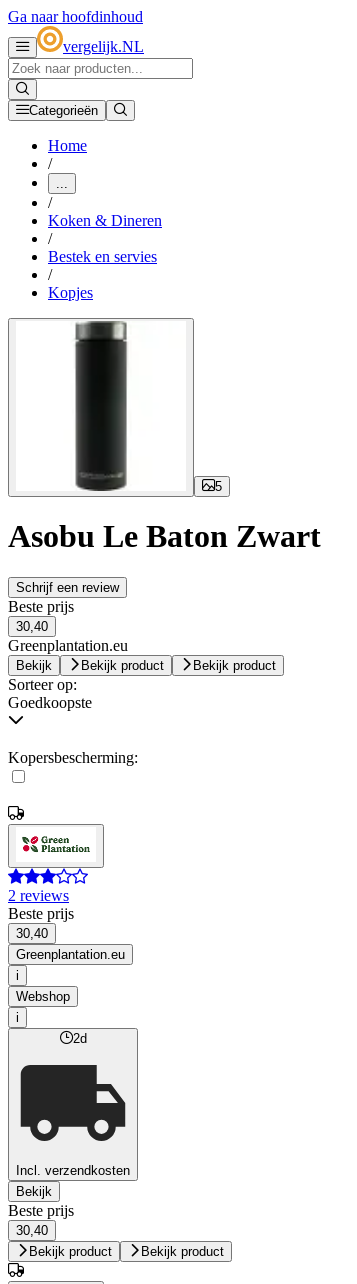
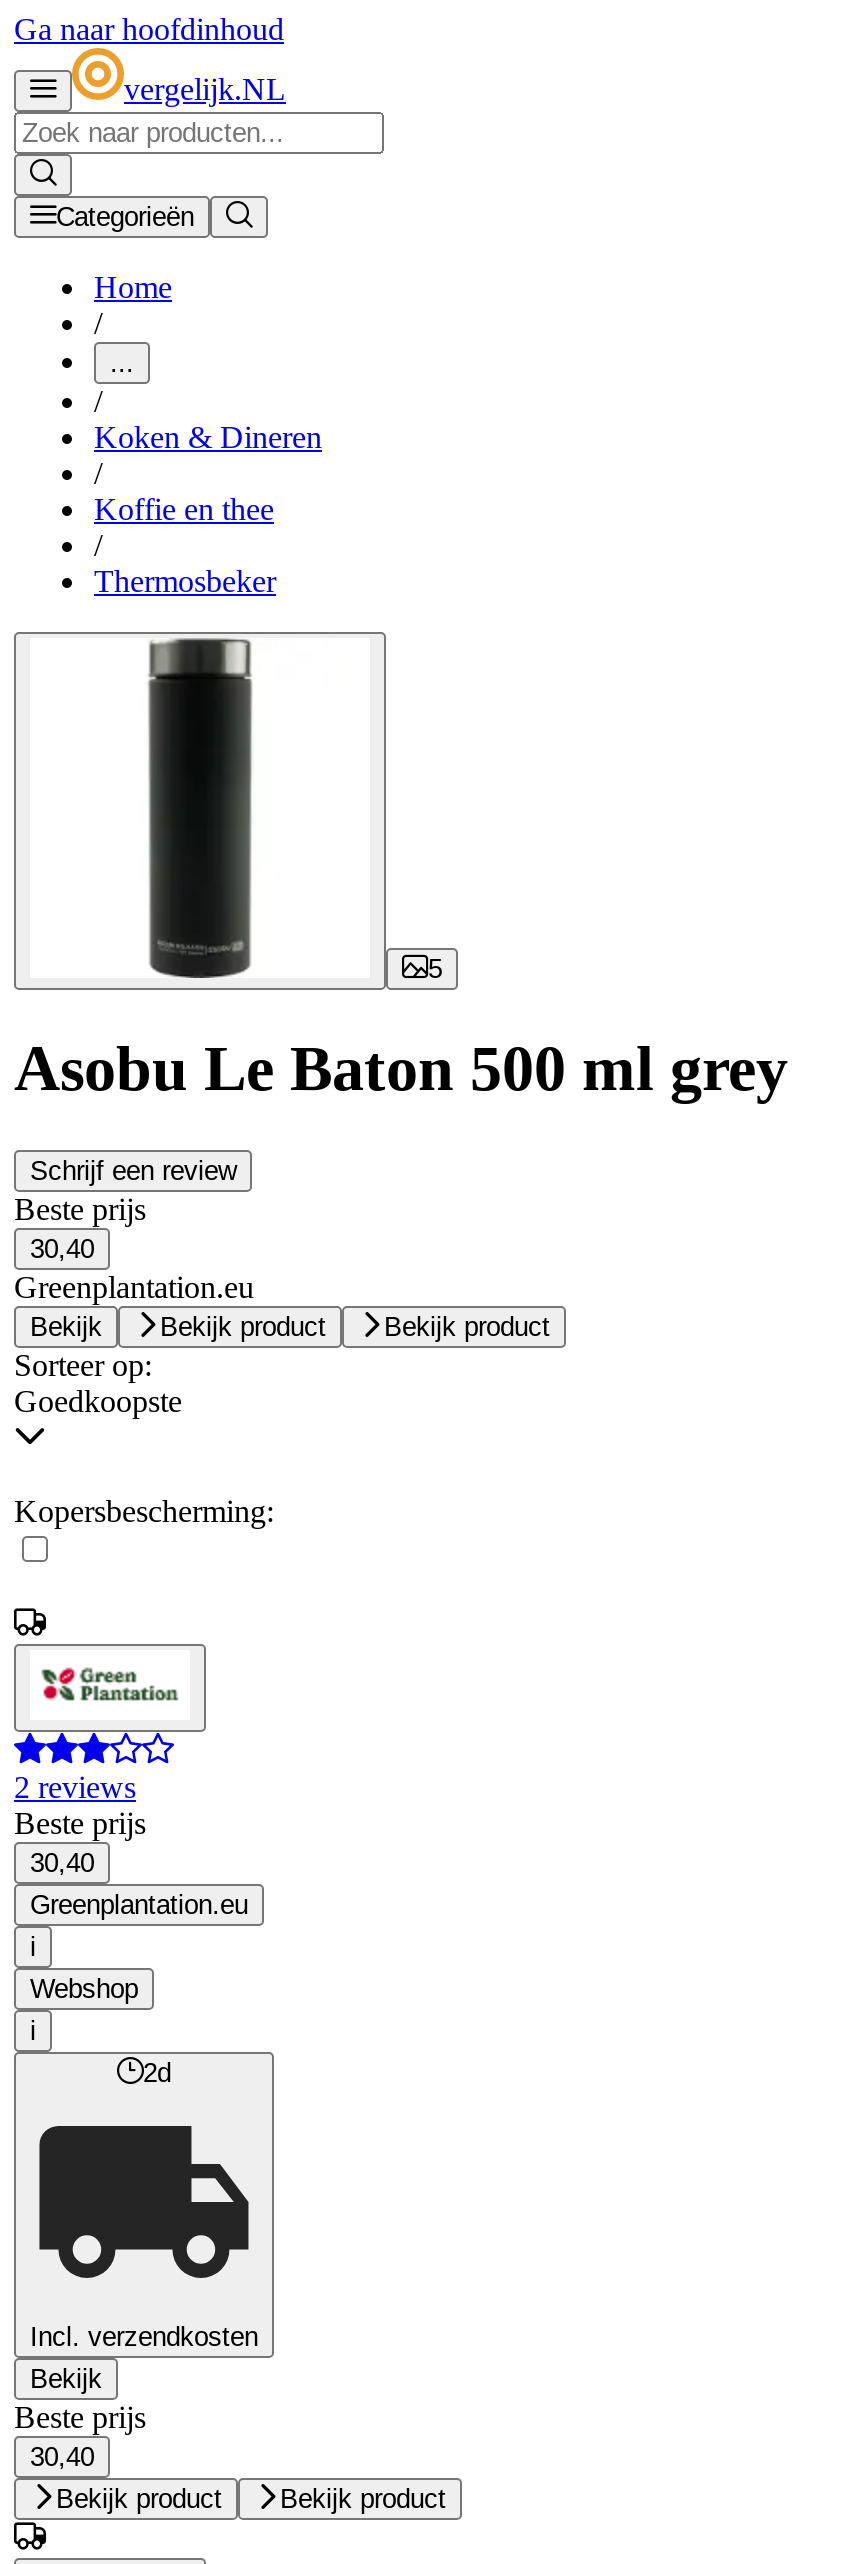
- Bestek en servies
+ Koffie en thee

- Kopjes
+ Thermosbeker

- Asobu Le Baton Zwart
+ Asobu Le Baton 500 ml grey
